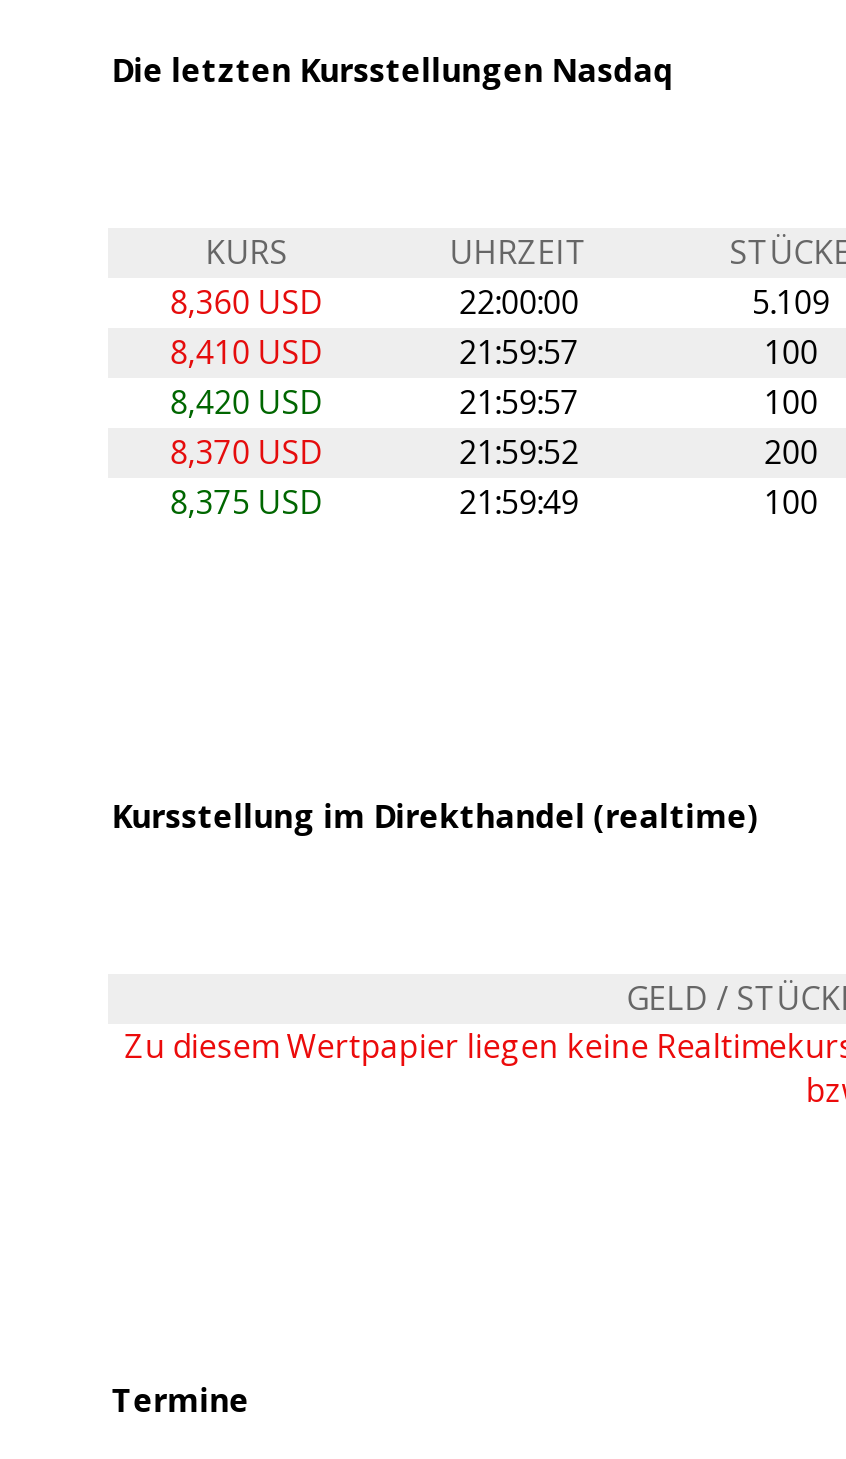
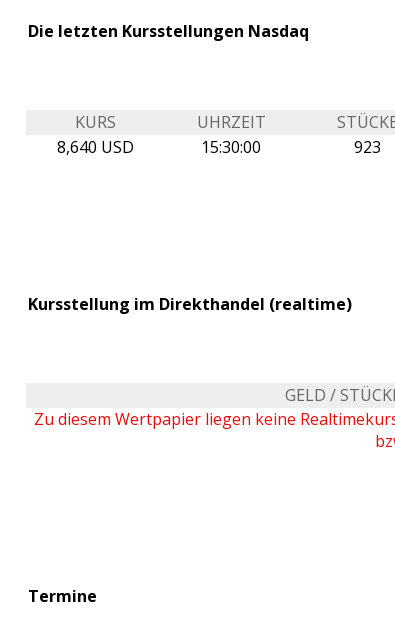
- 8,360 USD
- 22:00:00
- 5.109
- 8,410 USD
- 21:59:57
- 100
- 8,420 USD
- 21:59:57
- 100
- 8,370 USD
- 21:59:52
- 200
- 8,375 USD
- 21:59:49
- 100
+ 8,640 USD
+ 15:30:00
+ 923
